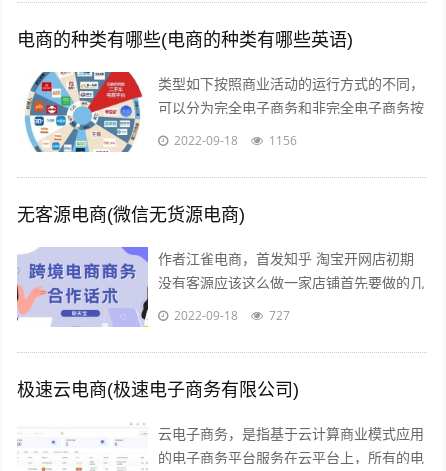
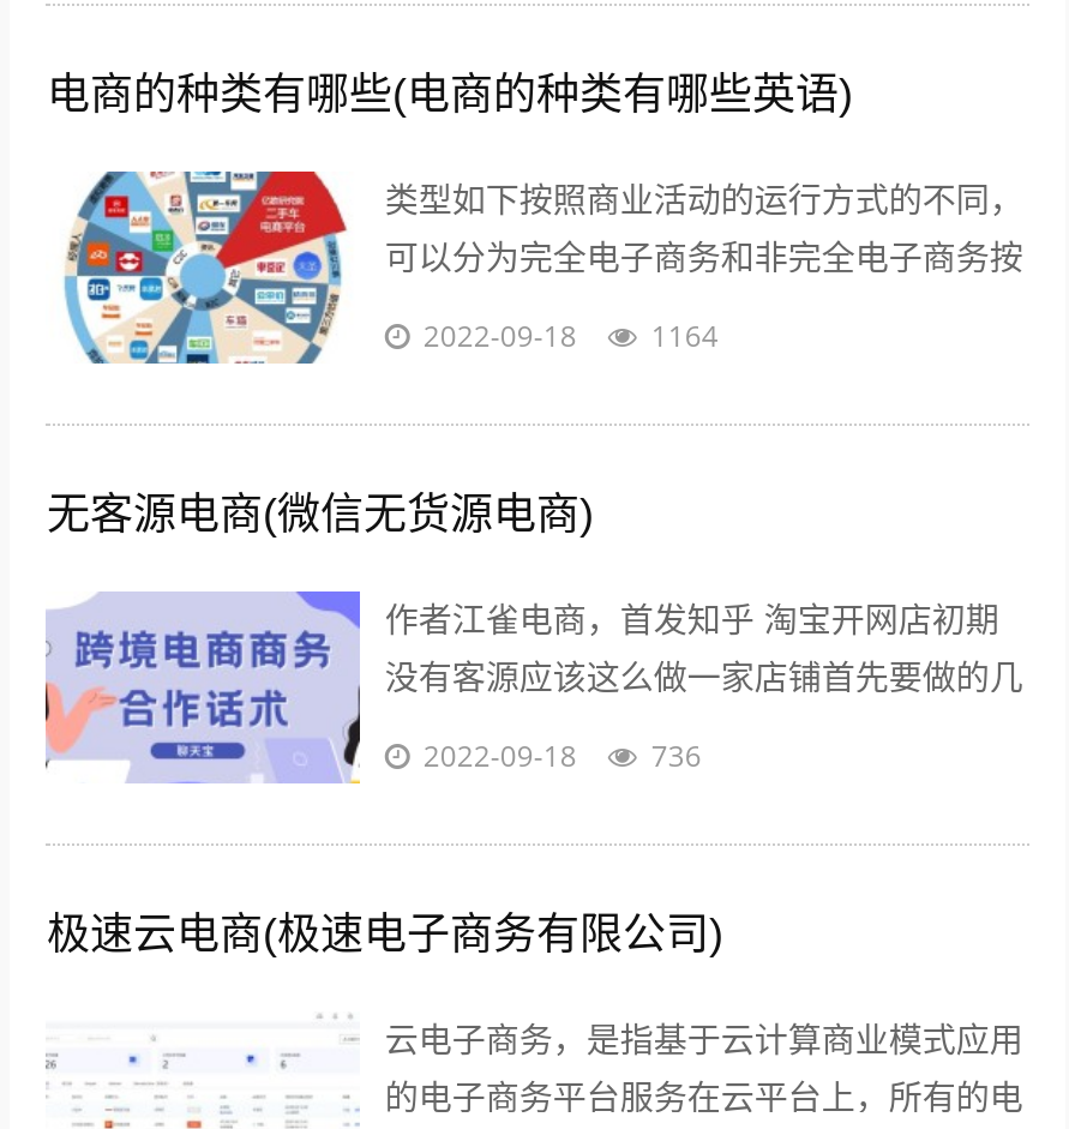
- 1156
+ 1164

- 727
+ 736
